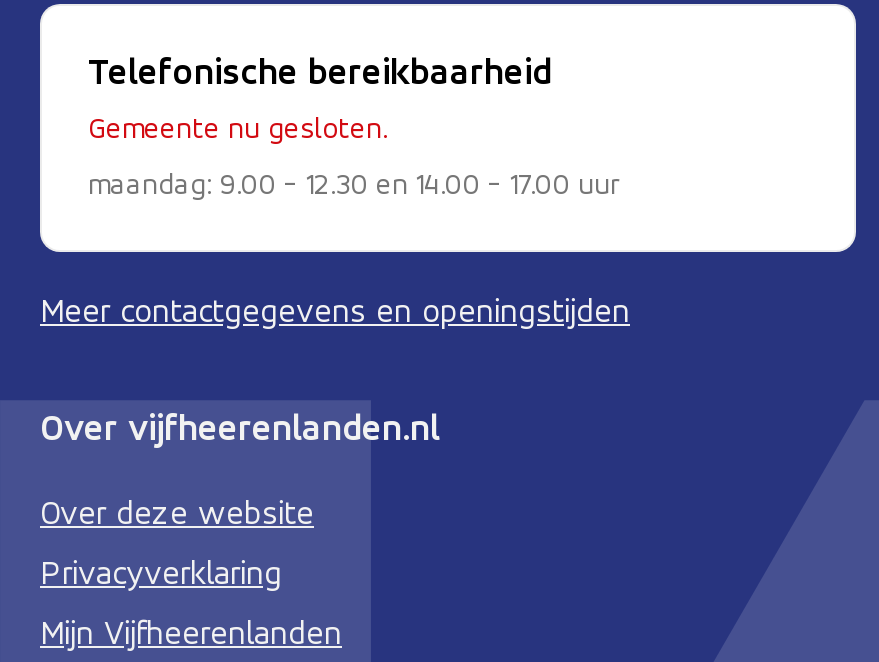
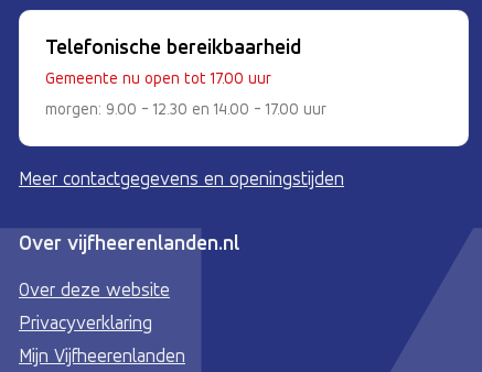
- Gemeente nu gesloten.
+ Gemeente nu open tot 17.00 uur

- maandag: 9.00 - 12.30 en 14.00 - 17.00 uur
+ morgen: 9.00 - 12.30 en 14.00 - 17.00 uur
